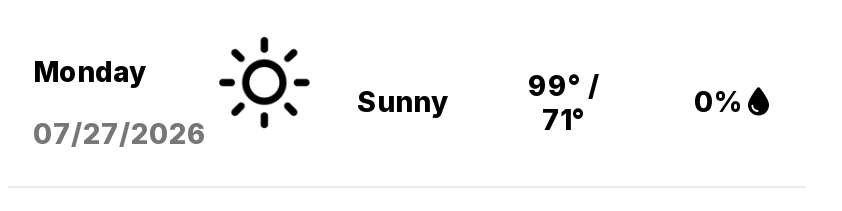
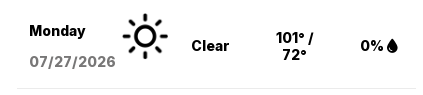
- Sunny
- 99° /
- 71°
+ Clear
+ 101° /
+ 72°
